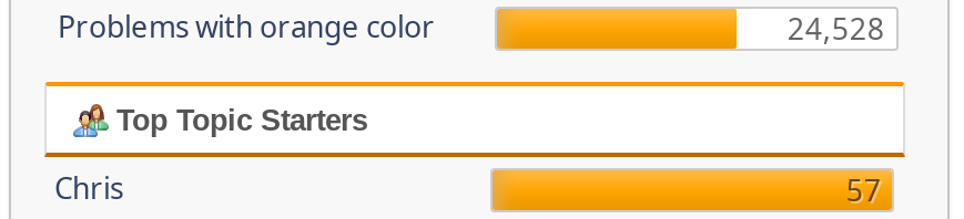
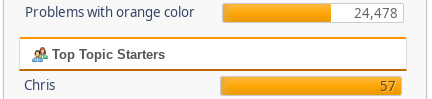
- 24,528
+ 24,478
